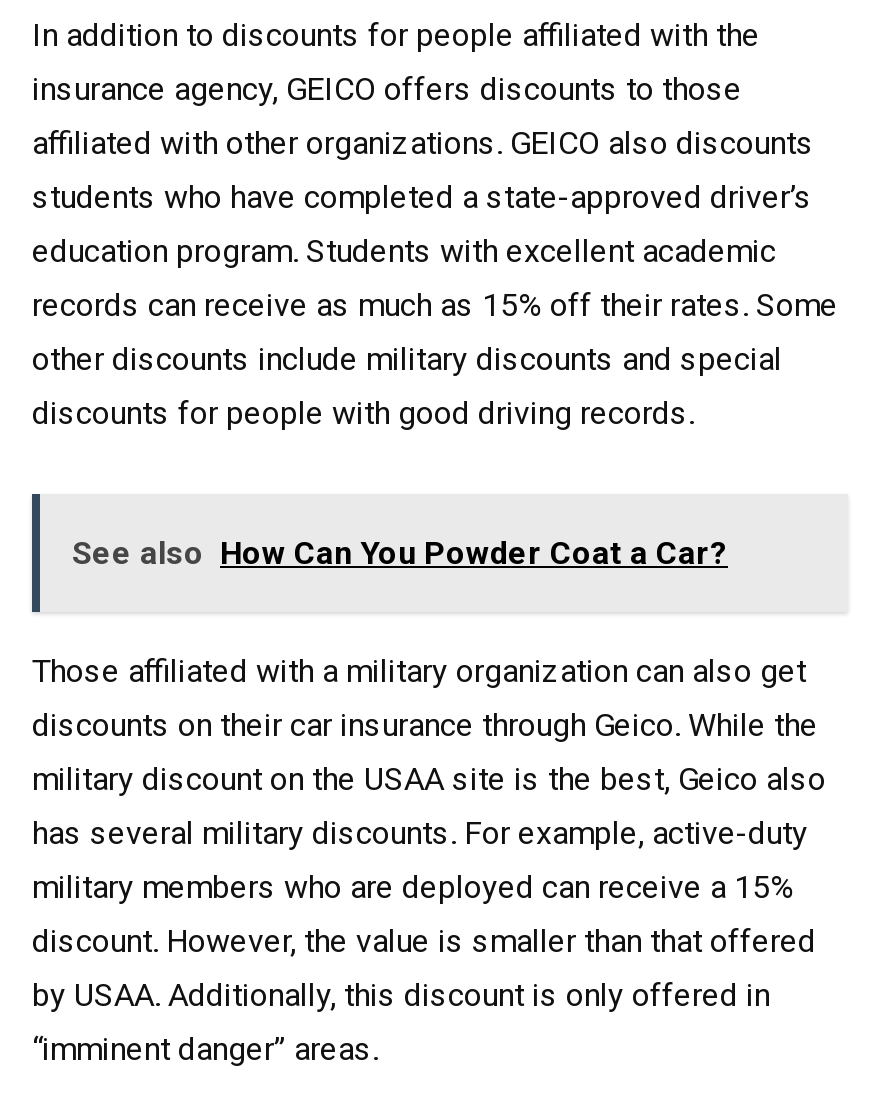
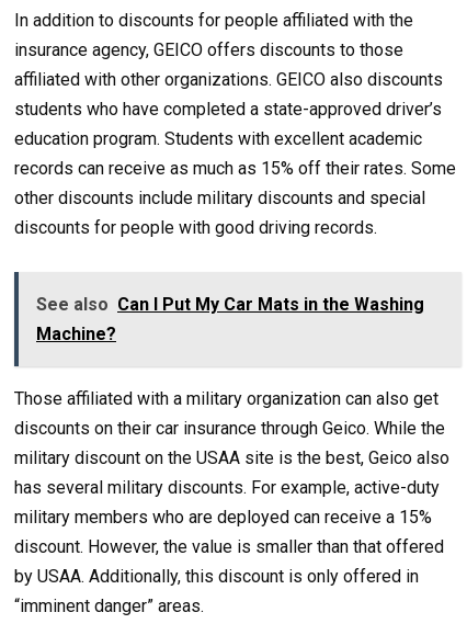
- See also How Can You Powder Coat a Car?
+ See also Can I Put My Car Mats in the Washing
+ Machine?
